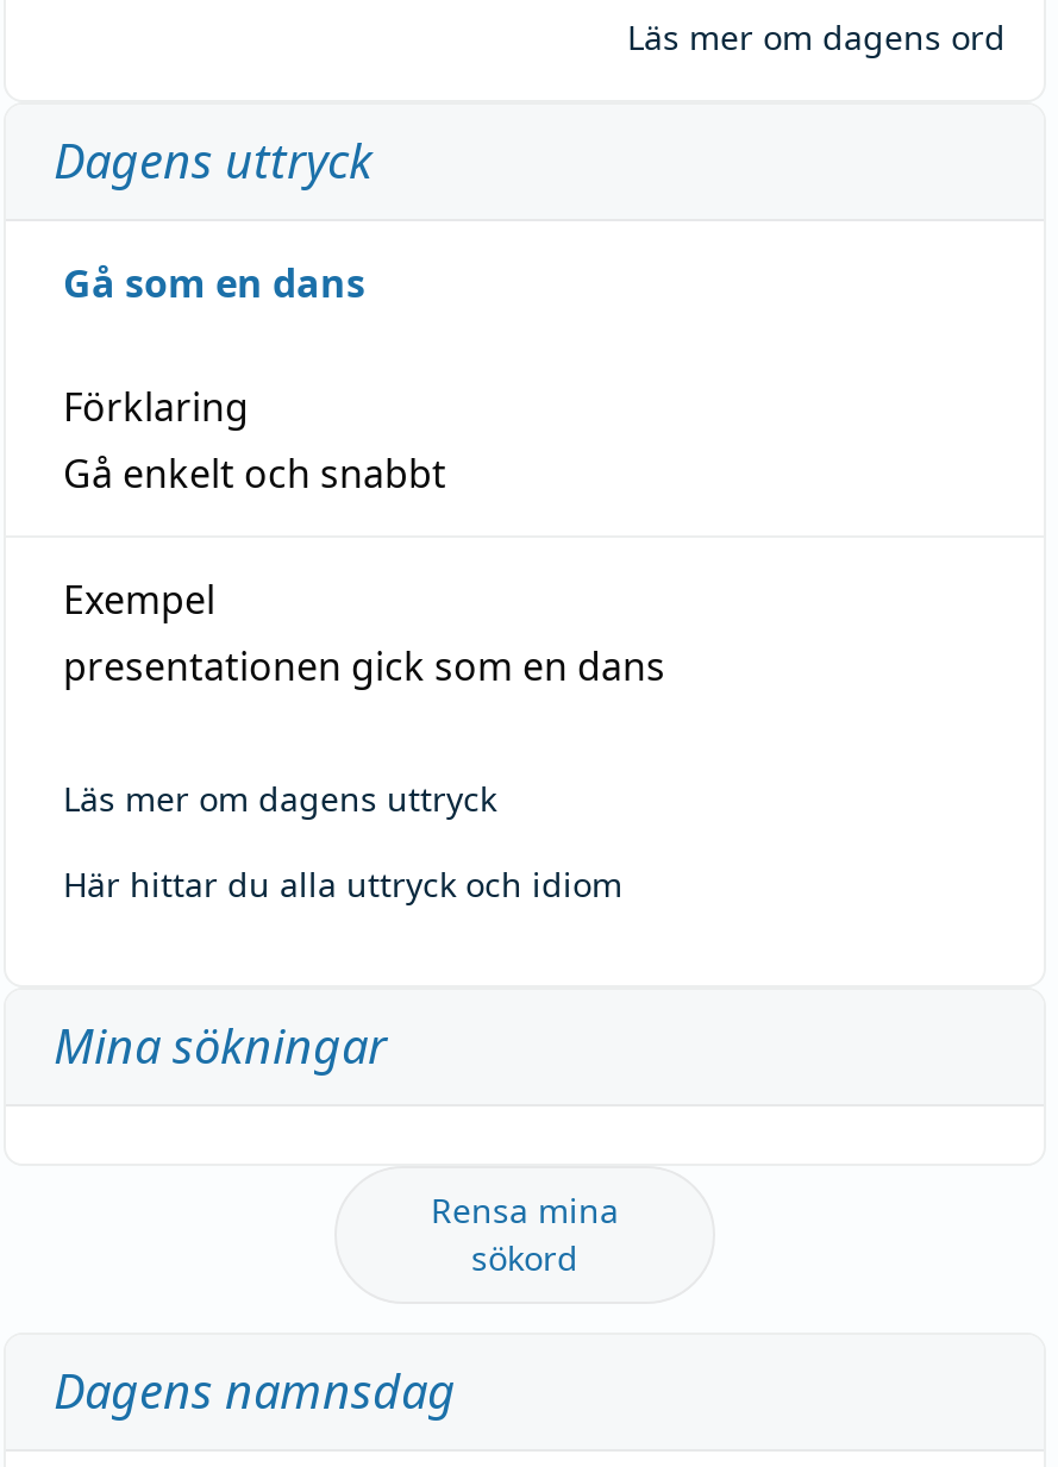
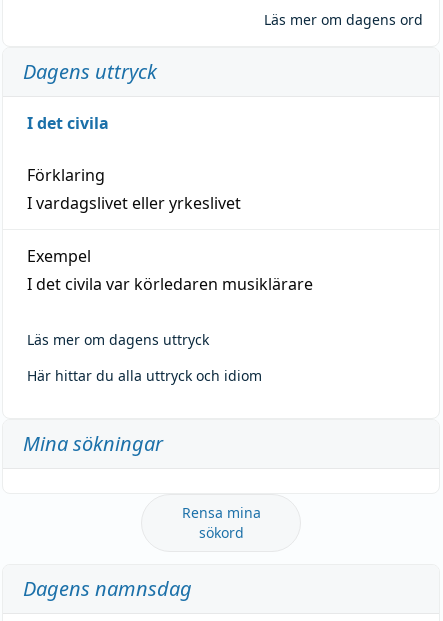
- Gå som en dans
+ I det civila

- Gå enkelt och snabbt
+ I vardagslivet eller yrkeslivet

- presentationen gick som en dans
+ I det civila var körledaren musiklärare
